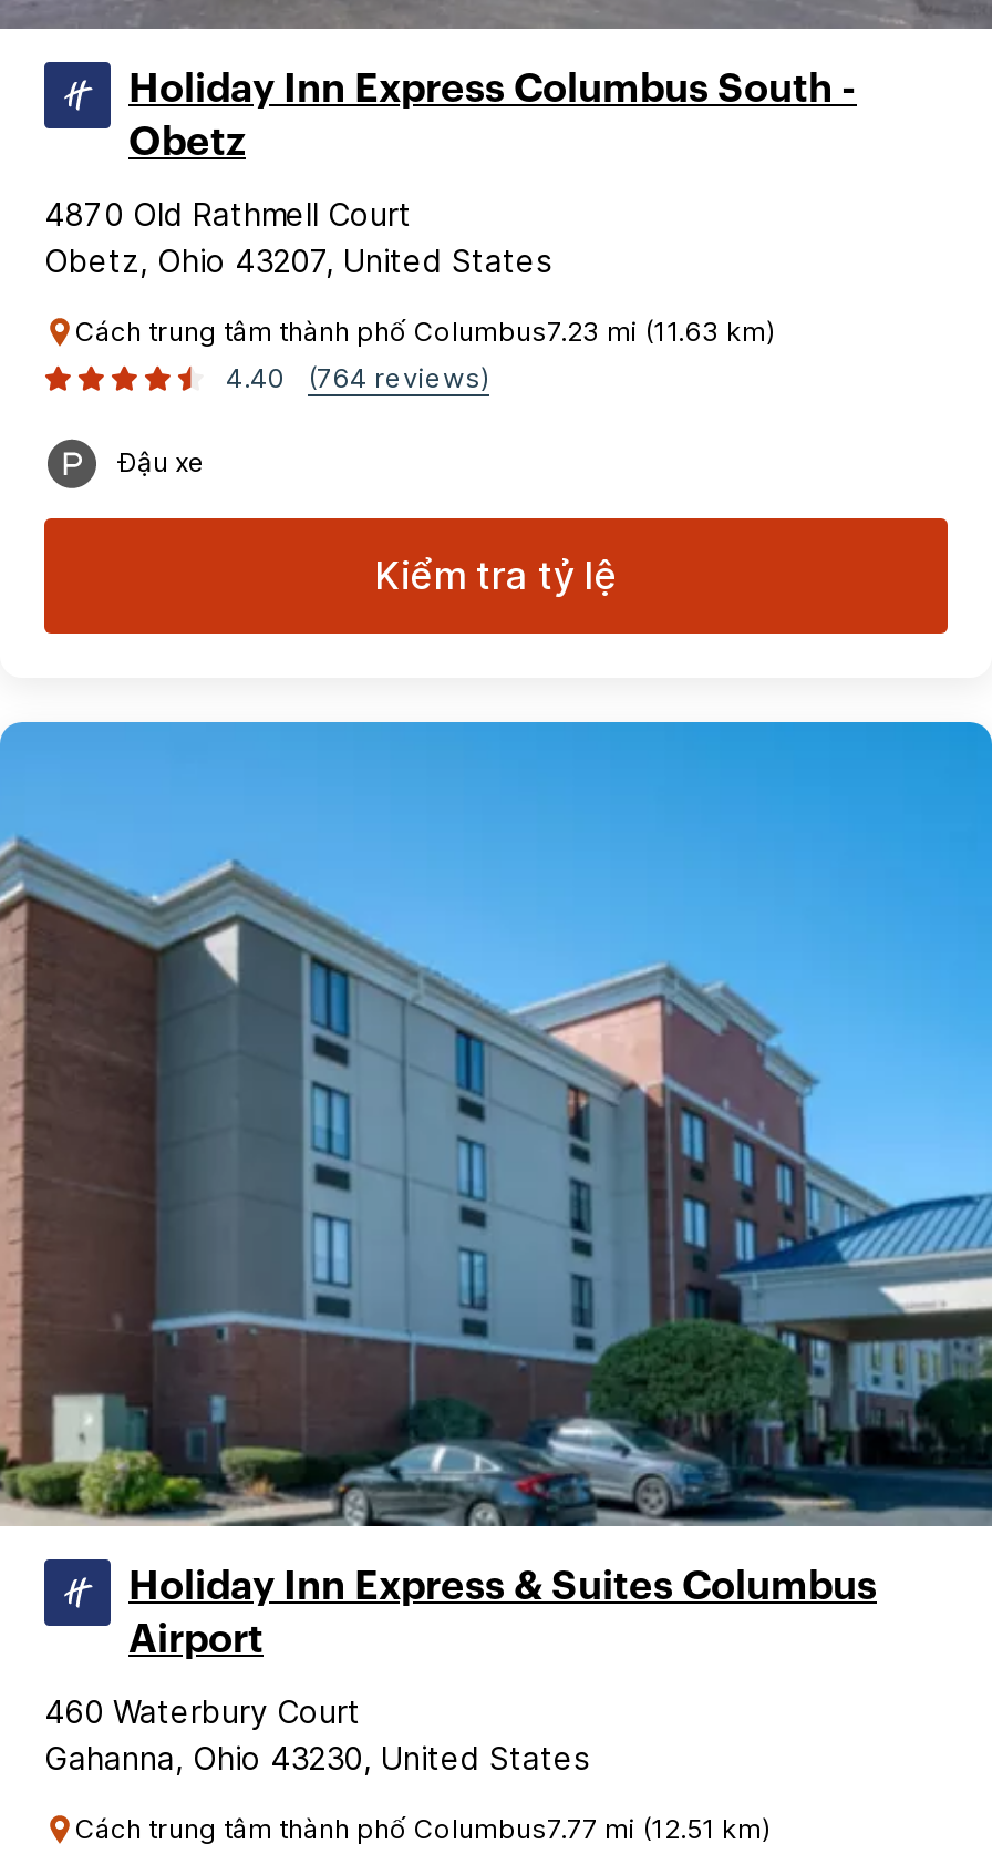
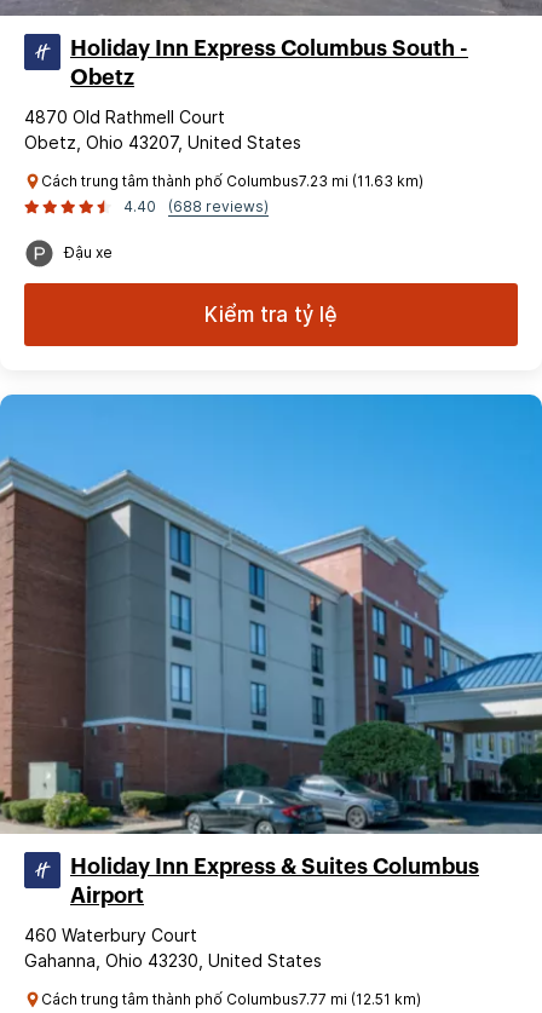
- 4.40 (764 reviews)
+ 4.40 (688 reviews)
